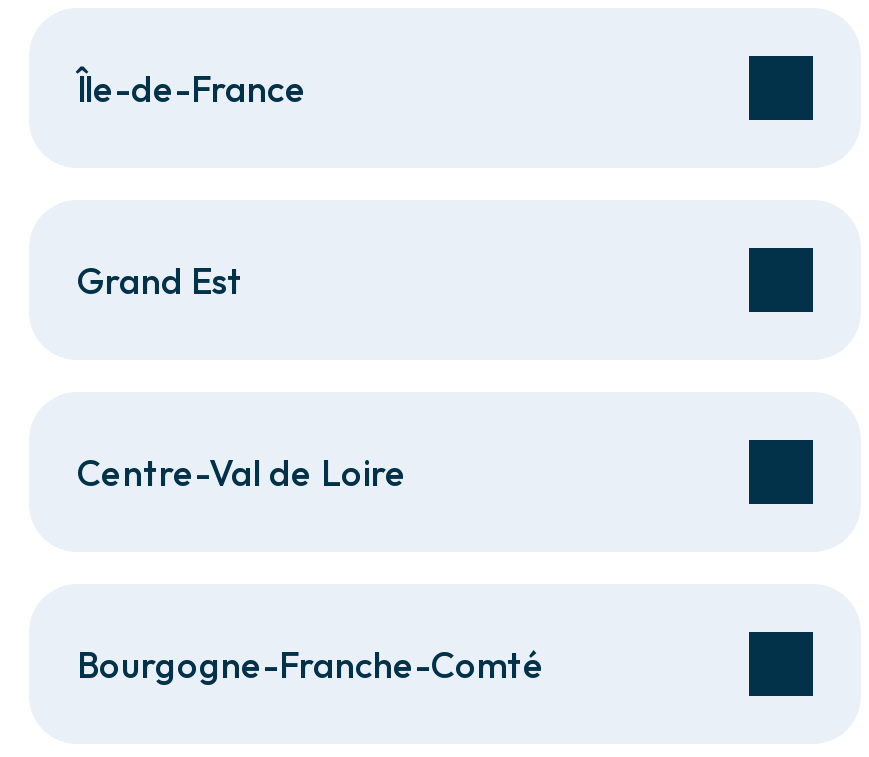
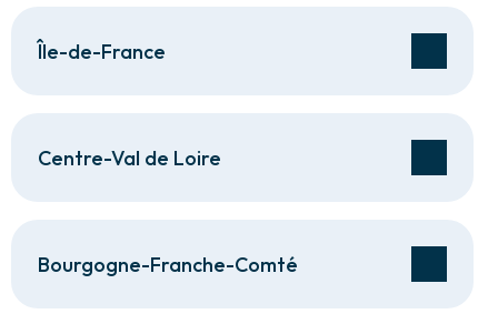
- Grand Est
